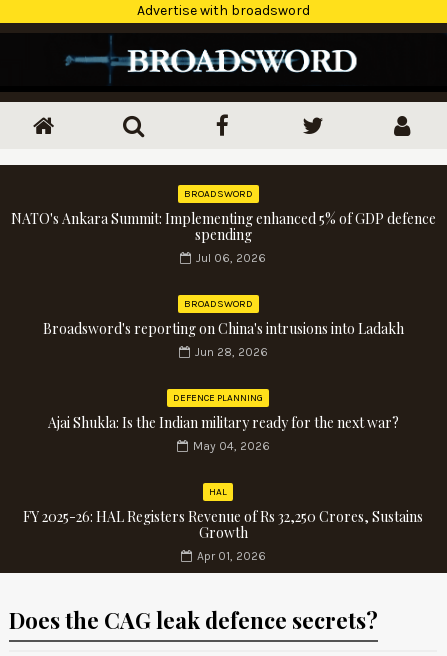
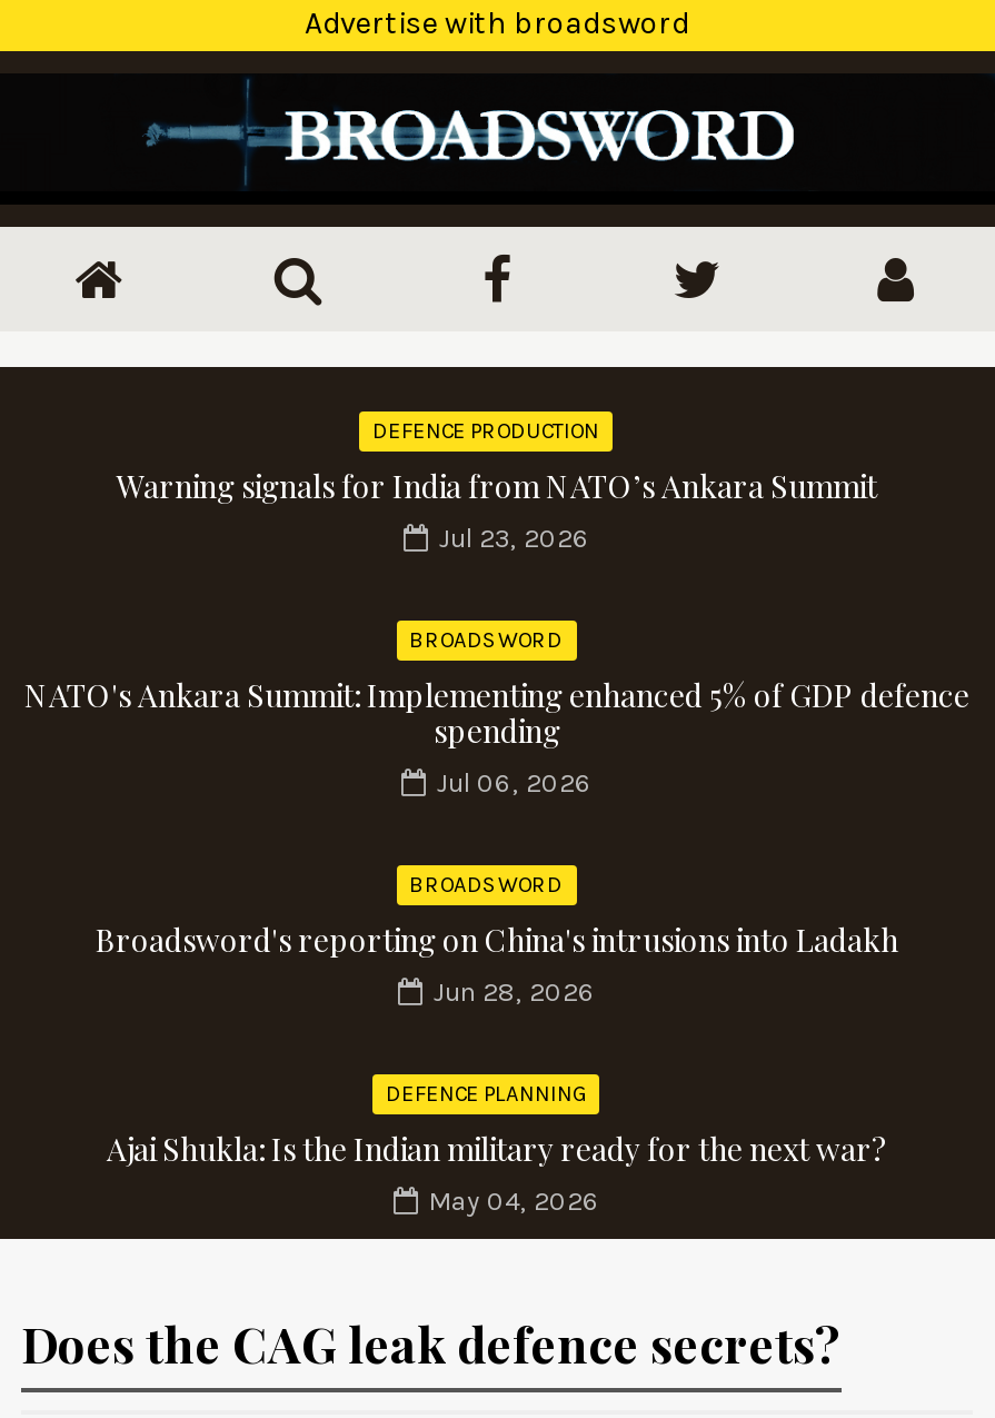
+ DEFENCE PRODUCTION
+ Warning signals for India from NATO’s Ankara Summit
+ Jul 23, 2026

moved down: BROADSWORD | NATO's Ankara Summit: Implementing enhanced 5% of GDP defence | spending | ... | Ajai Shukla: Is the Indian military ready for the next war? | May 04, 2026

- HAL
- FY 2025-26: HAL Registers Revenue of Rs 32,250 Crores, Sustains
- Growth
- Apr 01, 2026
